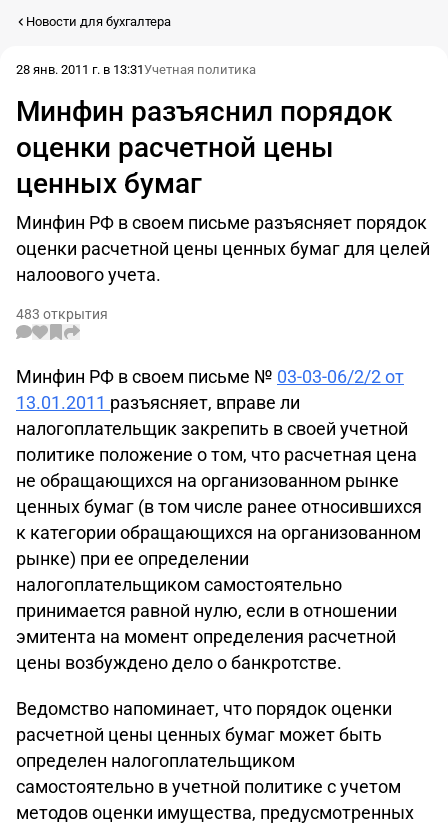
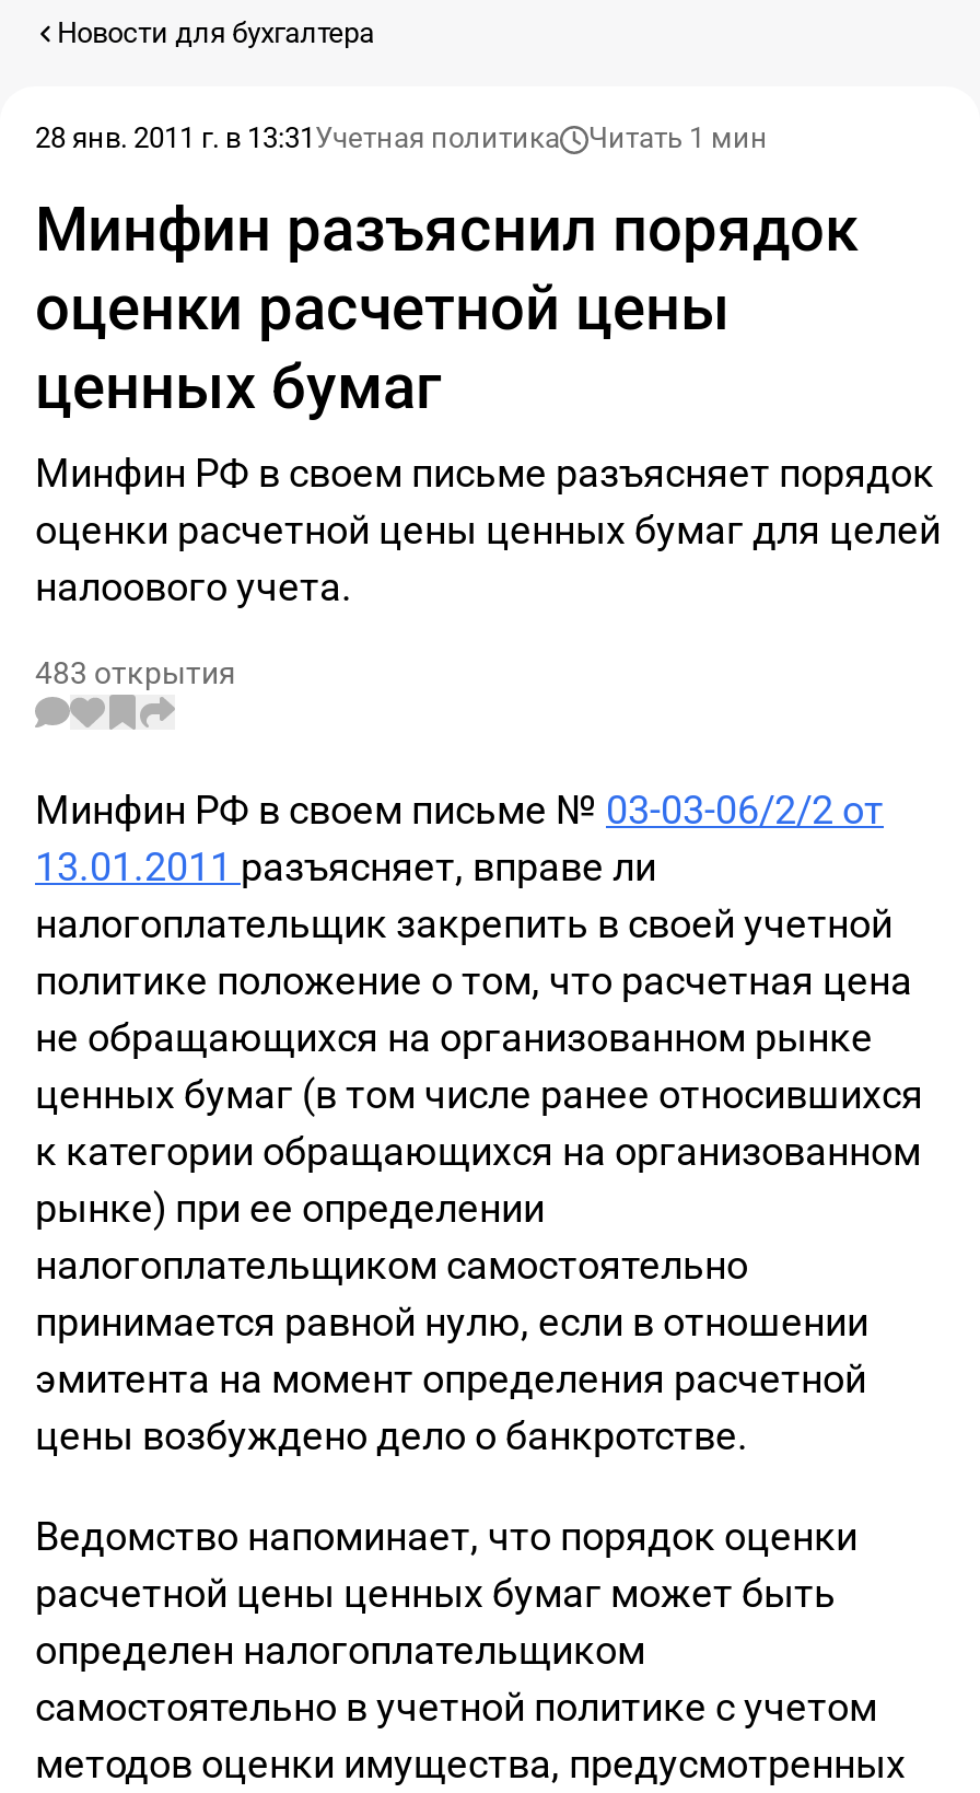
+ Читать 1 мин
